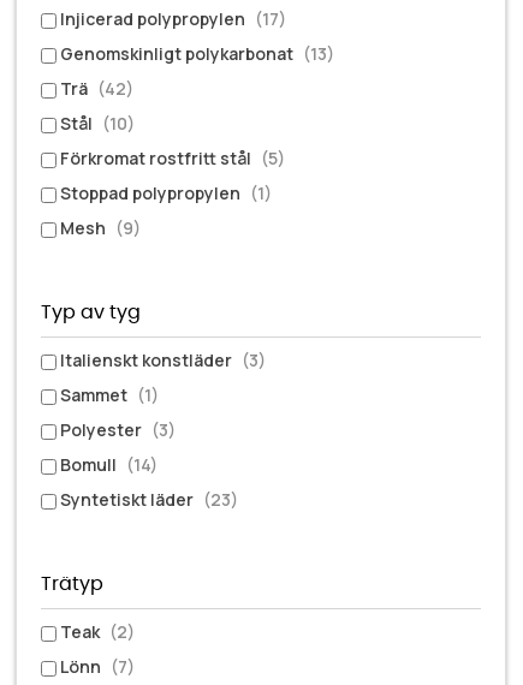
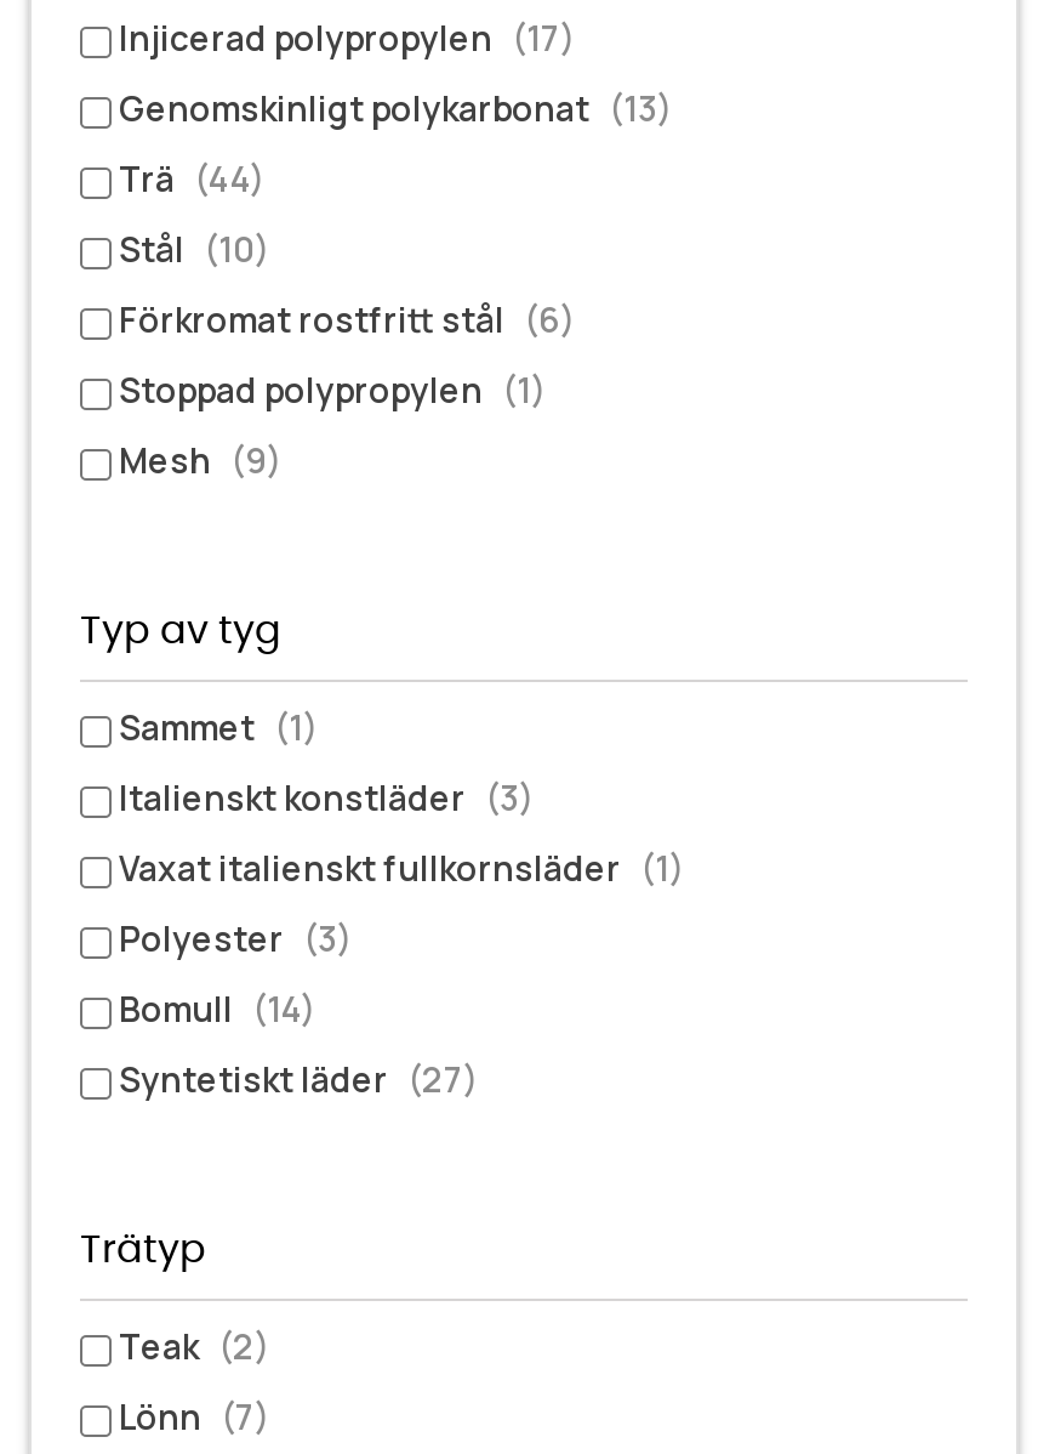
- Trä (42)
+ Trä (44)

- Förkromat rostfritt stål (5)
+ Förkromat rostfritt stål (6)

+ Sammet (1)

- Sammet (1)
+ Vaxat italienskt fullkornsläder (1)

- Syntetiskt läder (23)
+ Syntetiskt läder (27)
